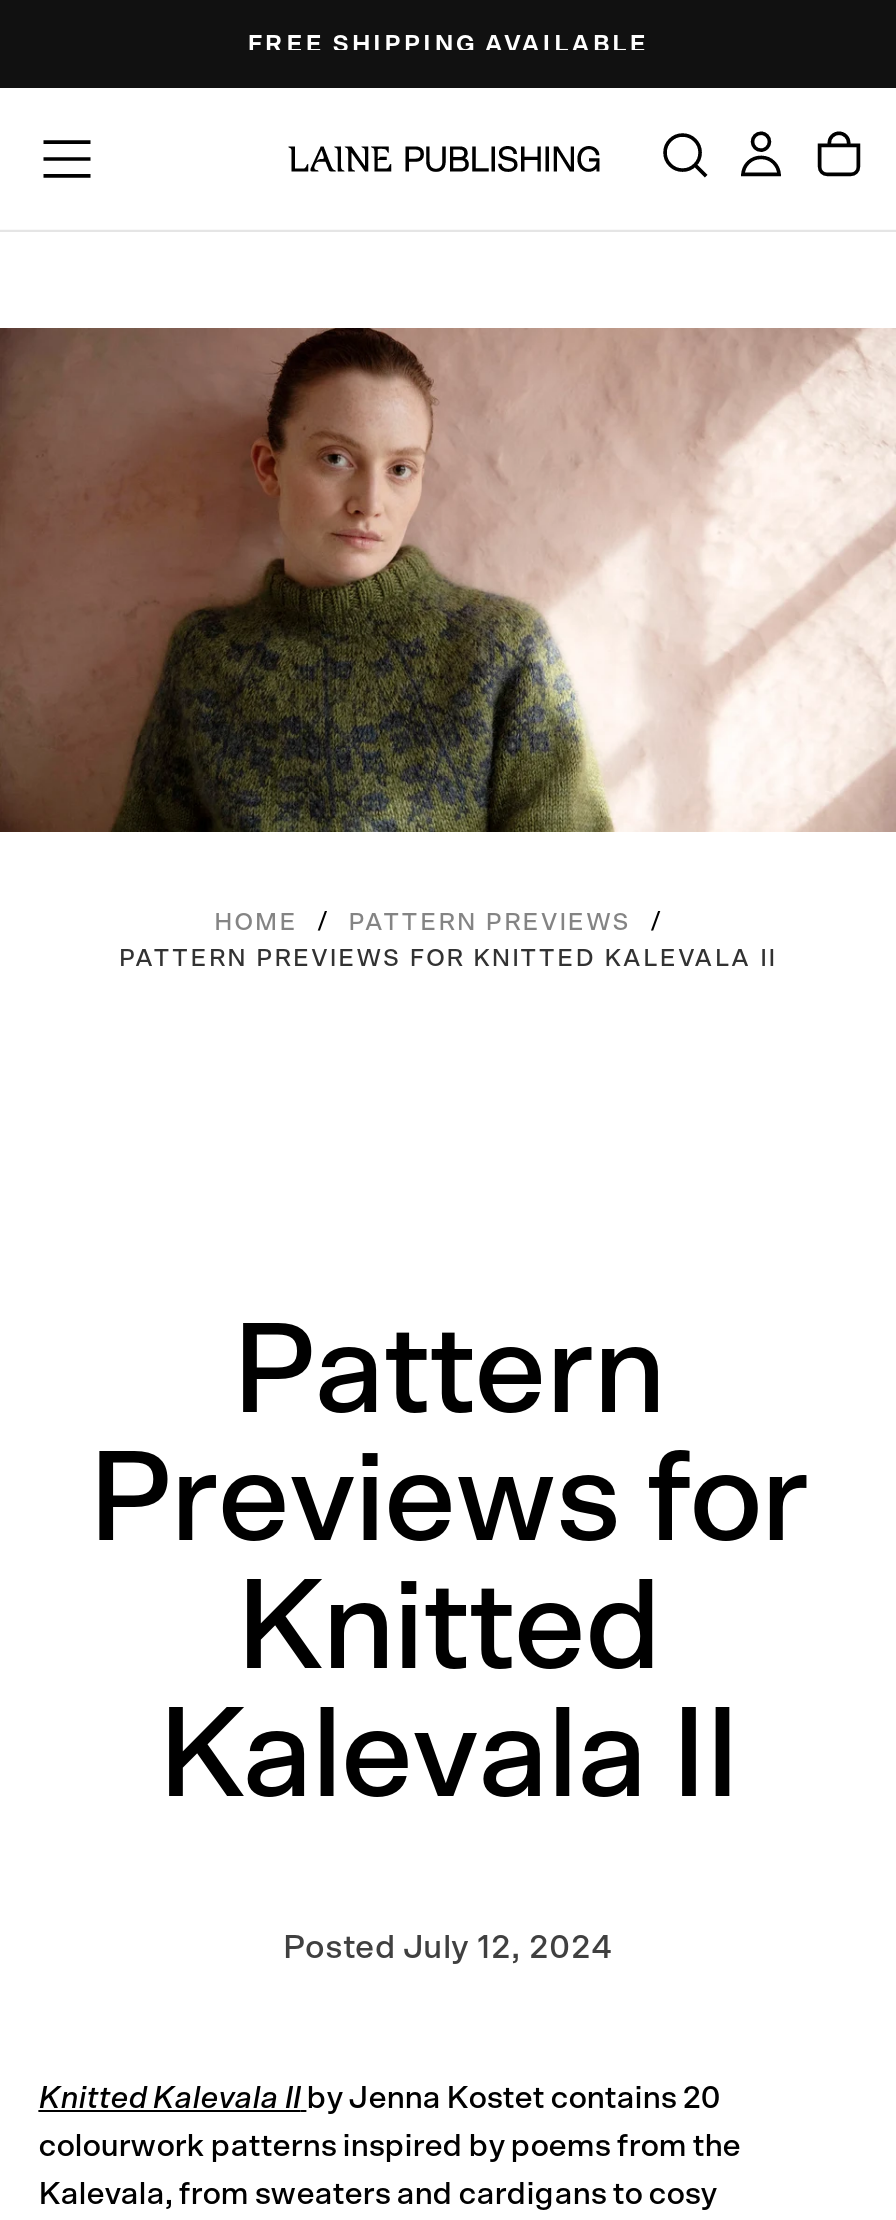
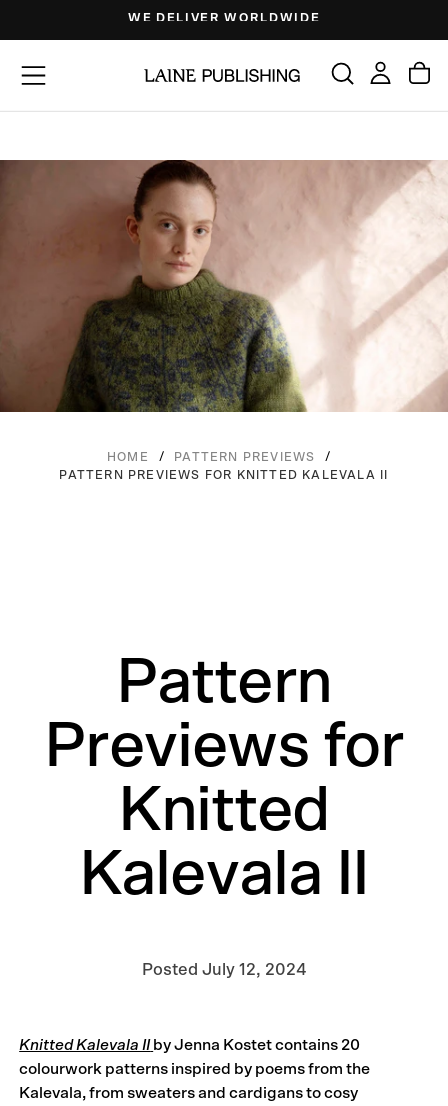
- FREE SHIPPING AVAILABLE
+ WE DELIVER WORLDWIDE
